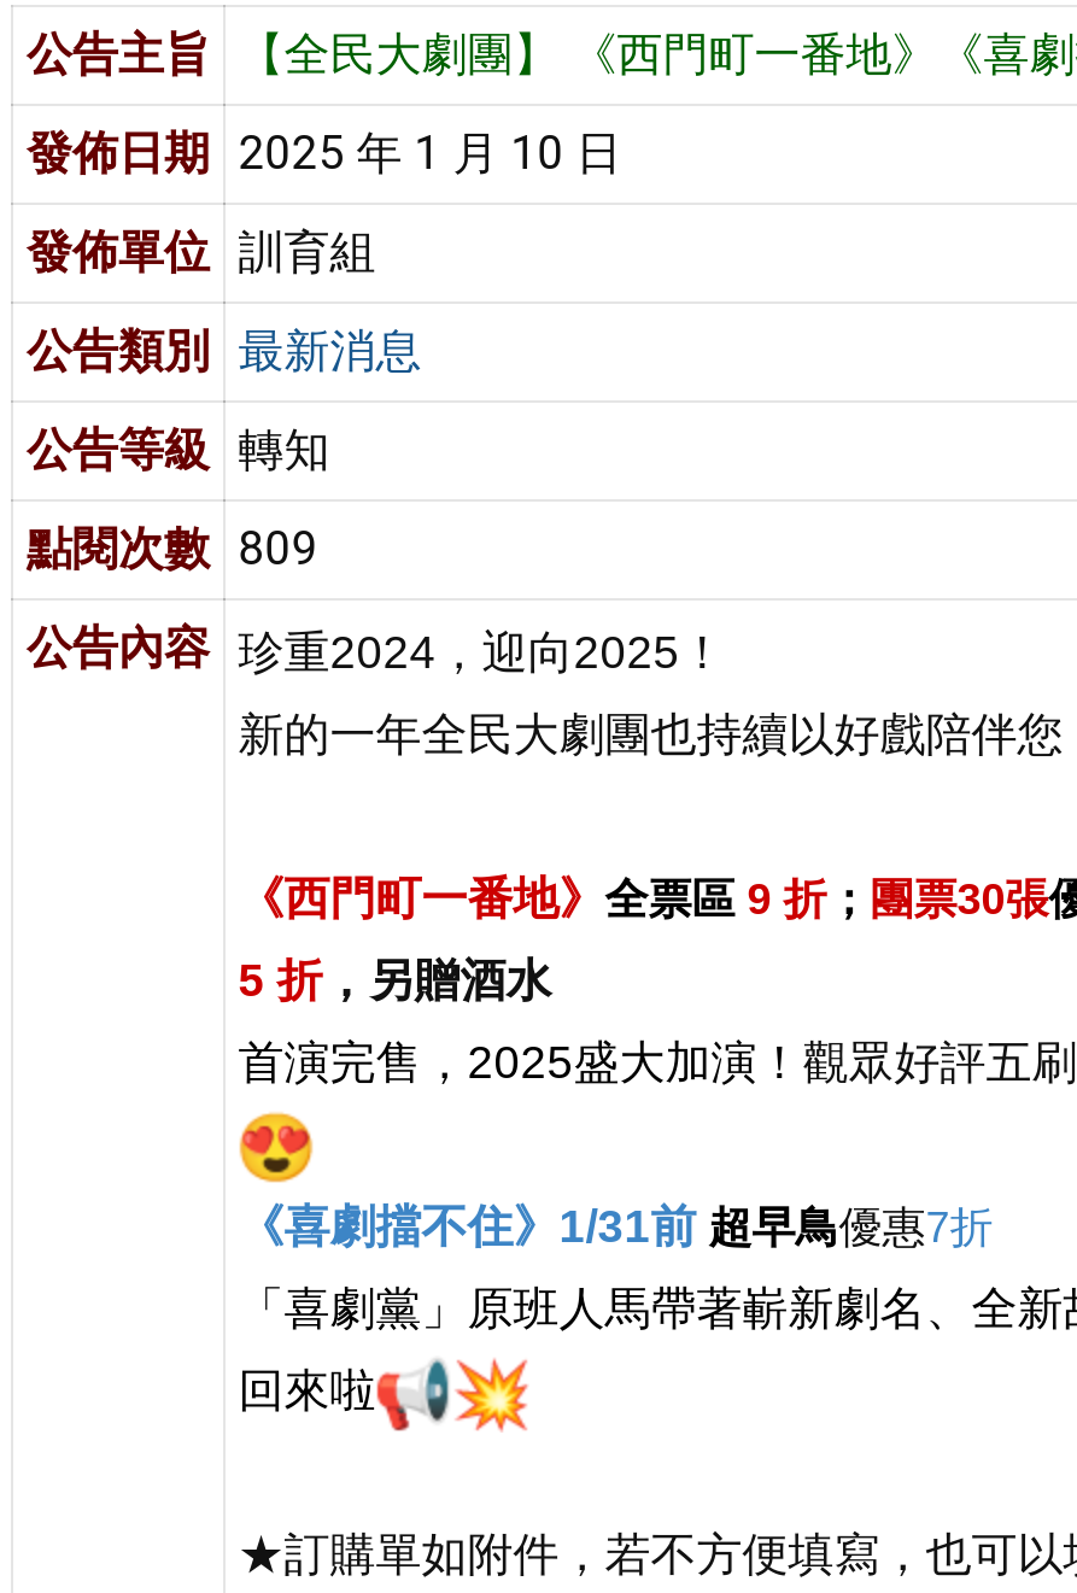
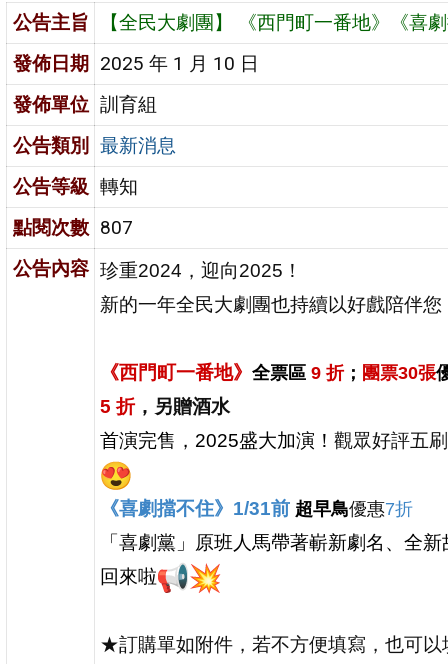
- 點閱次數 809
+ 點閱次數 807
